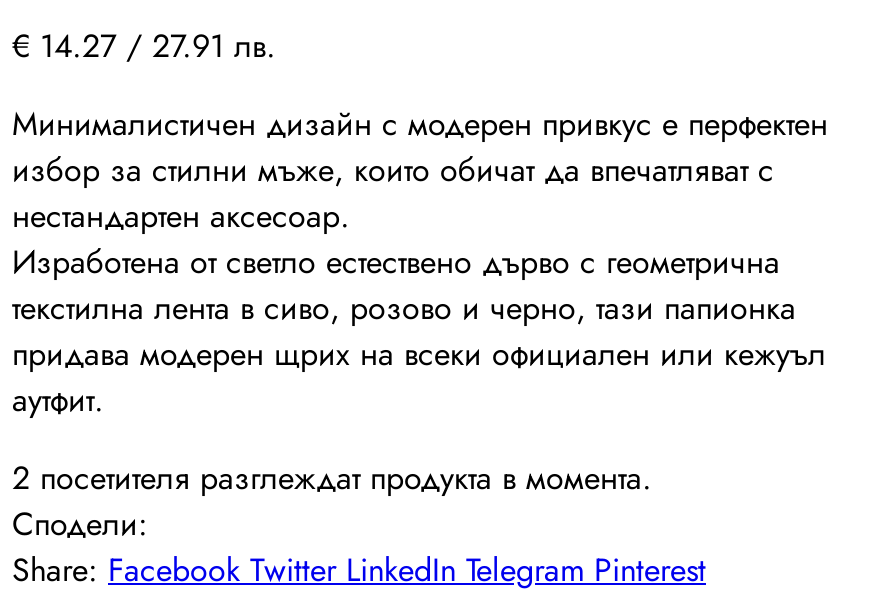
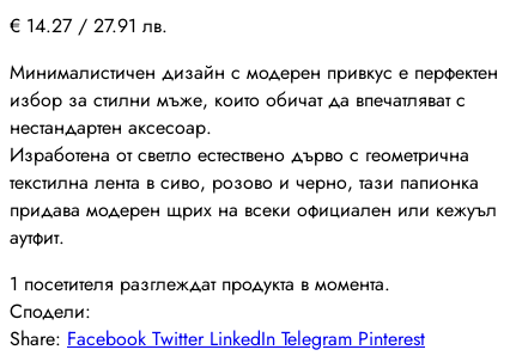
- 2 посетителя разглеждат продукта в момента.
+ 1 посетителя разглеждат продукта в момента.
